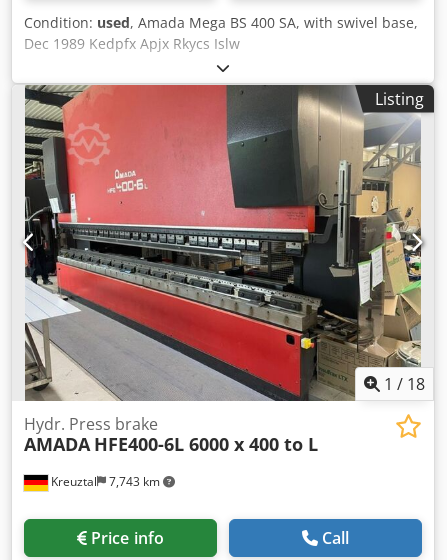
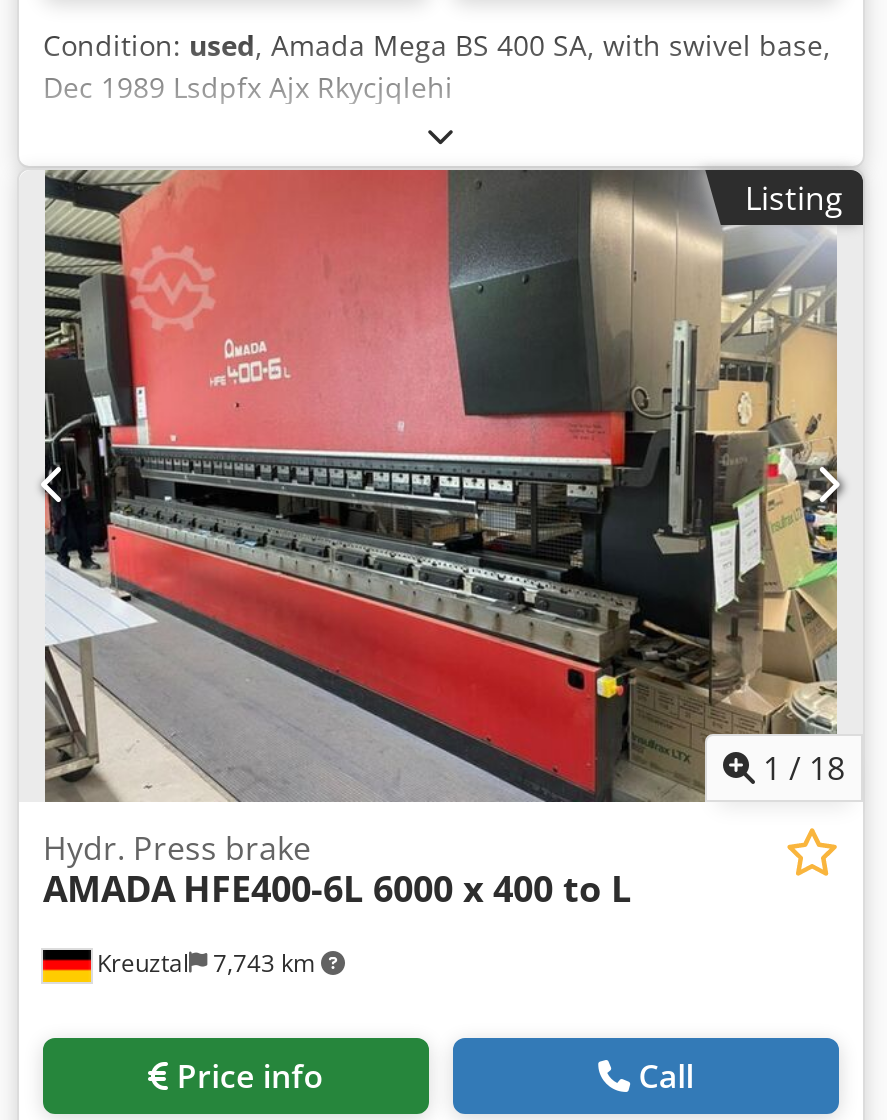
- Dec 1989 Kedpfx Apjx Rkycs Islw
+ Dec 1989 Lsdpfx Ajx Rkycjqlehi
